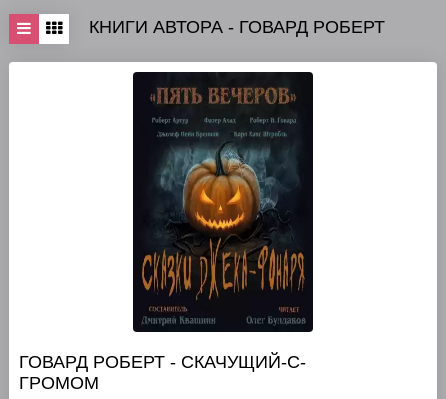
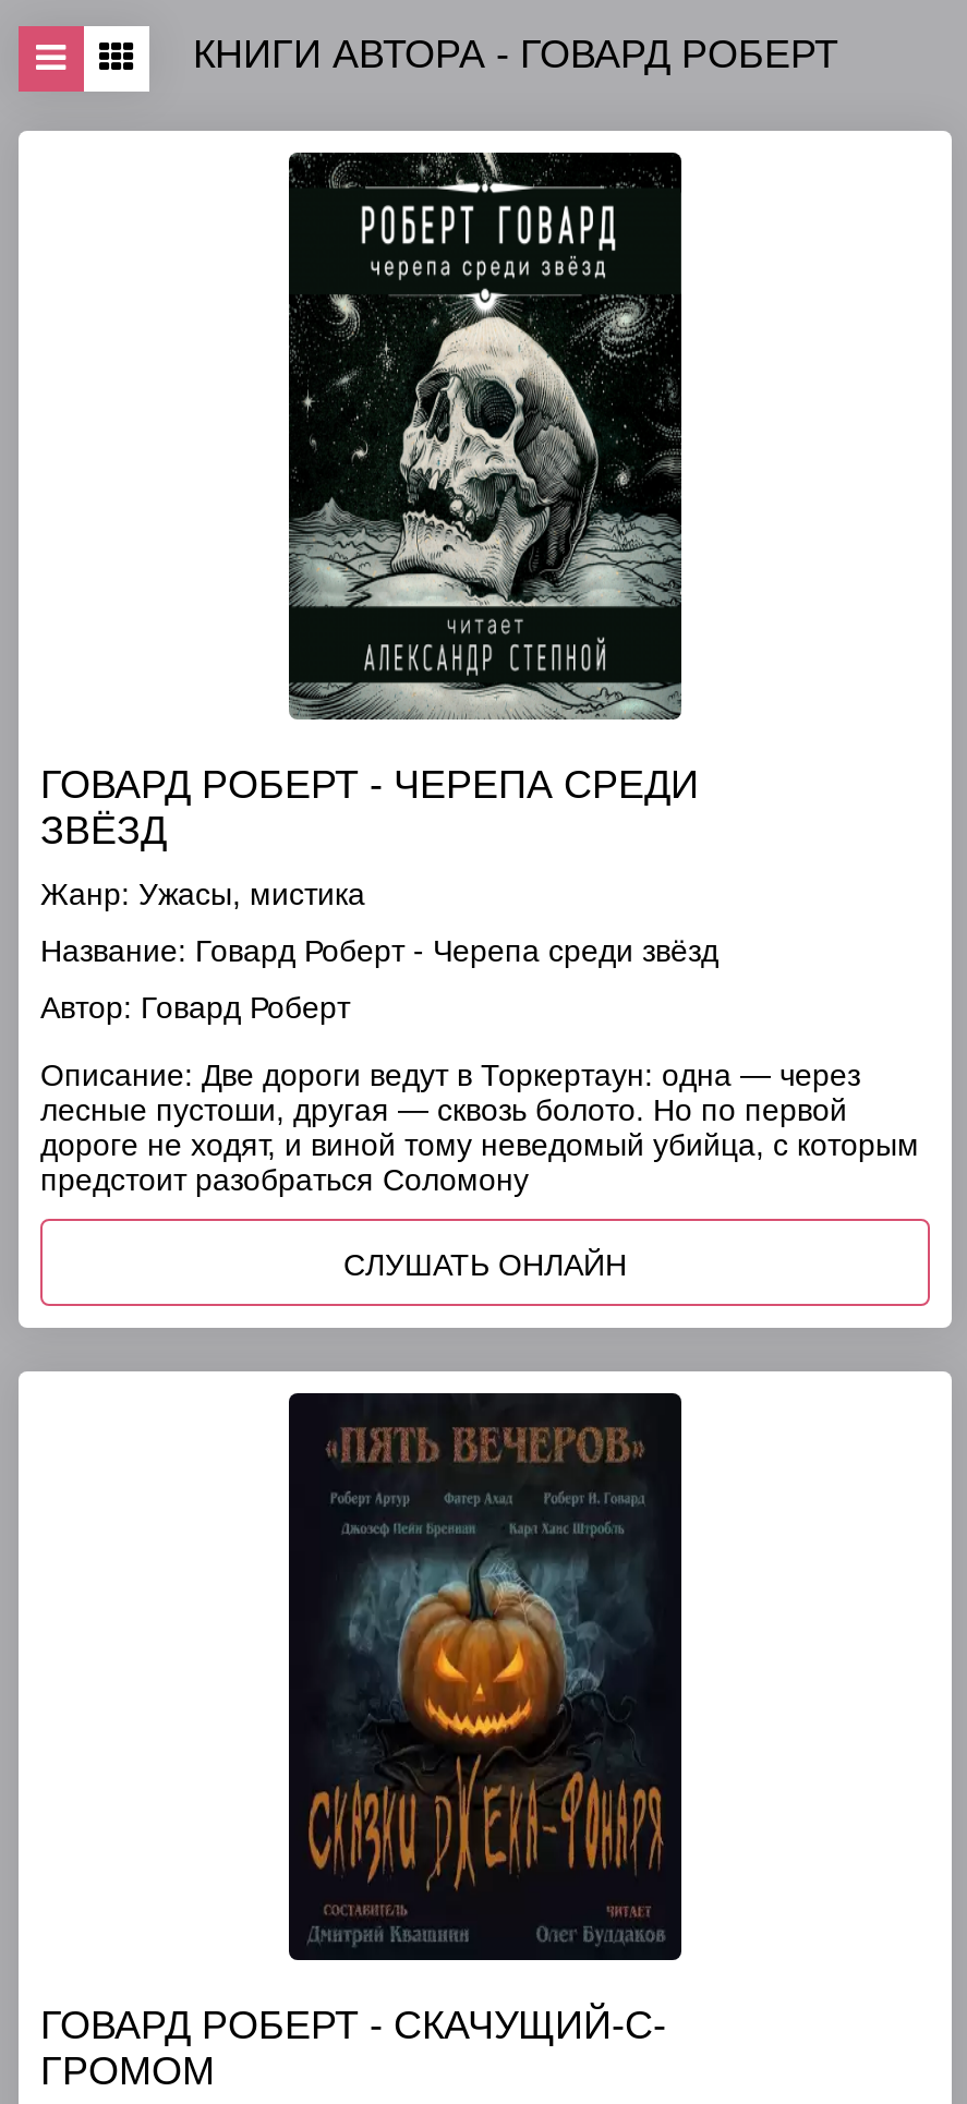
+ [image]
+ ГОВАРД РОБЕРТ - ЧЕРЕПА СРЕДИ
+ ЗВЁЗД
+ Жанр: Ужасы, мистика
+ Название: Говард Роберт - Черепа среди звёзд
+ Автор: Говард Роберт
+ Описание: Две дороги ведут в Торкертаун: одна — через
+ лесные пустоши, другая — сквозь болото. Но по первой
+ дороге не ходят, и виной тому неведомый убийца, с которым
+ предстоит разобраться Соломону
+ СЛУШАТЬ ОНЛАЙН
